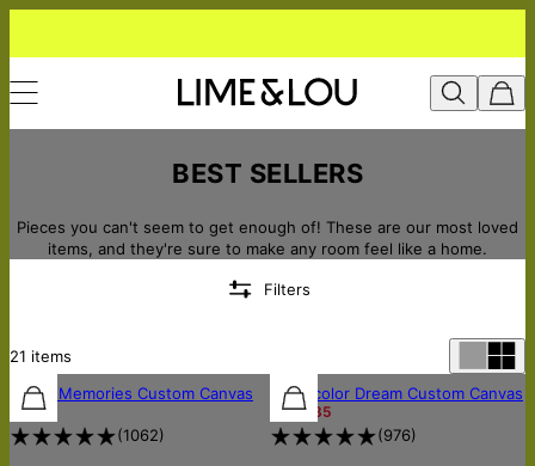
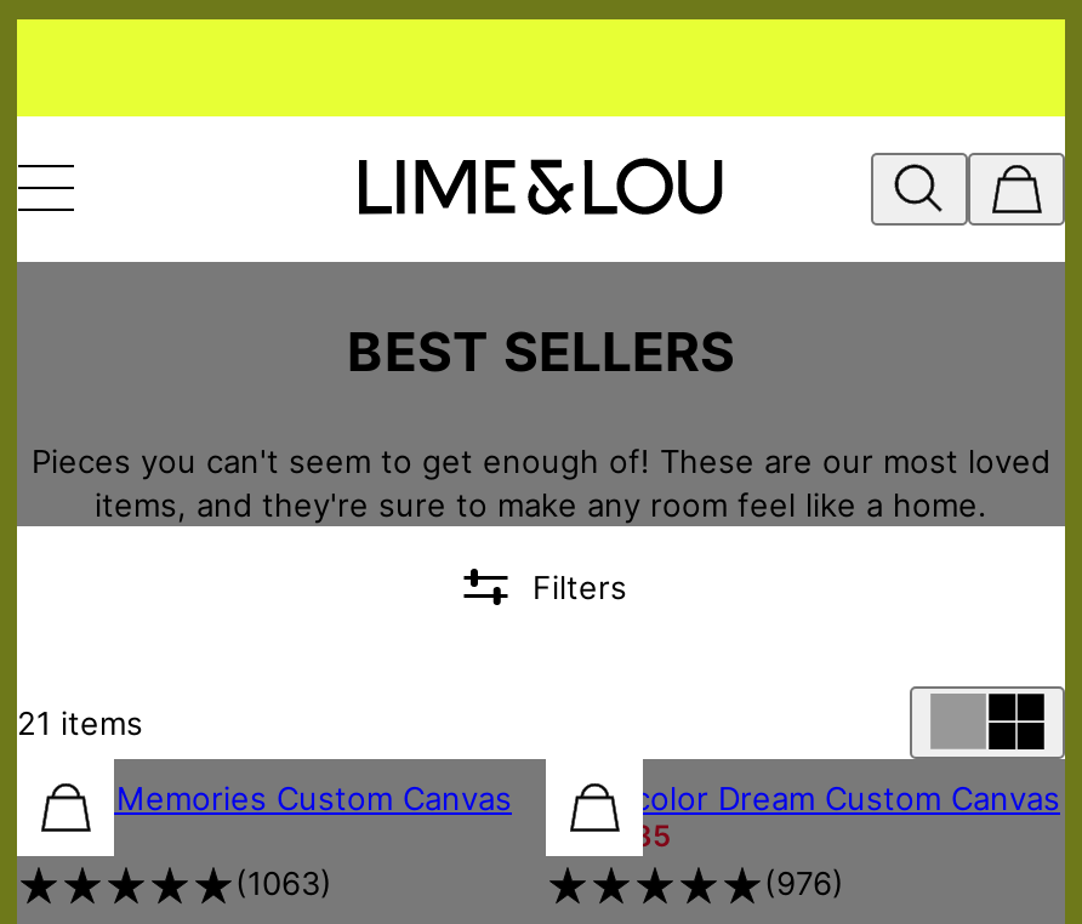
- (1062)
+ (1063)
